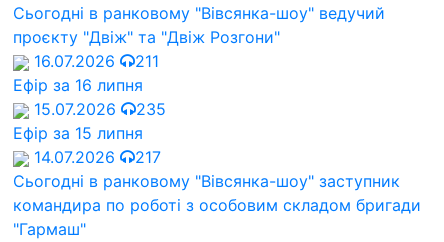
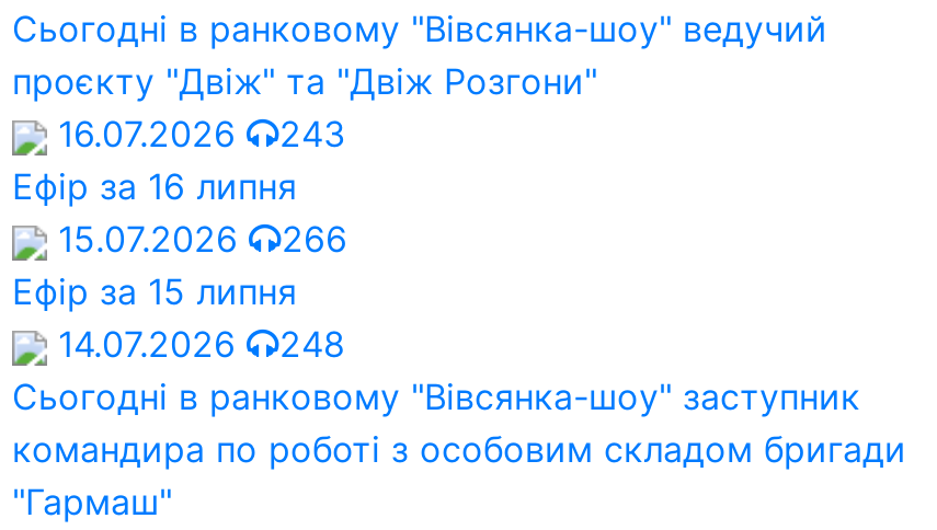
- 16.07.2026 211
+ 16.07.2026 243

- 15.07.2026 235
+ 15.07.2026 266

- 14.07.2026 217
+ 14.07.2026 248
